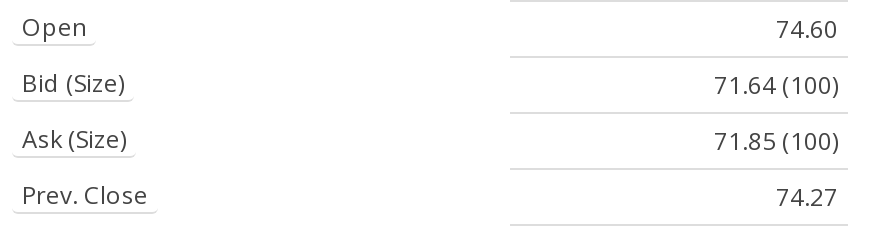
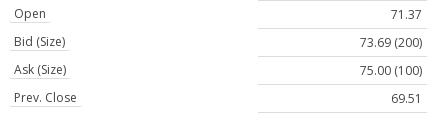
- 74.60
+ 71.37

- 71.64 (100)
+ 73.69 (200)

- 71.85 (100)
+ 75.00 (100)

- 74.27
+ 69.51
